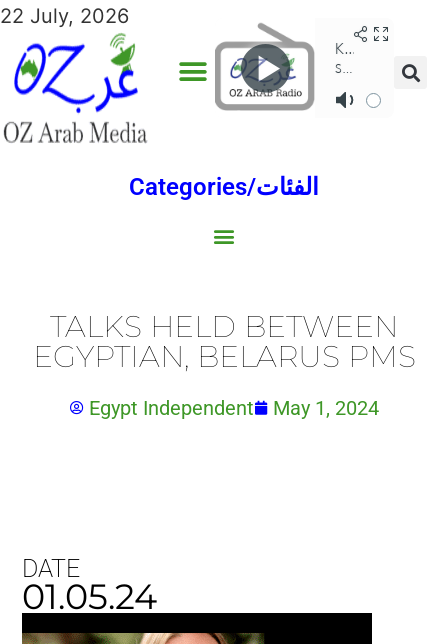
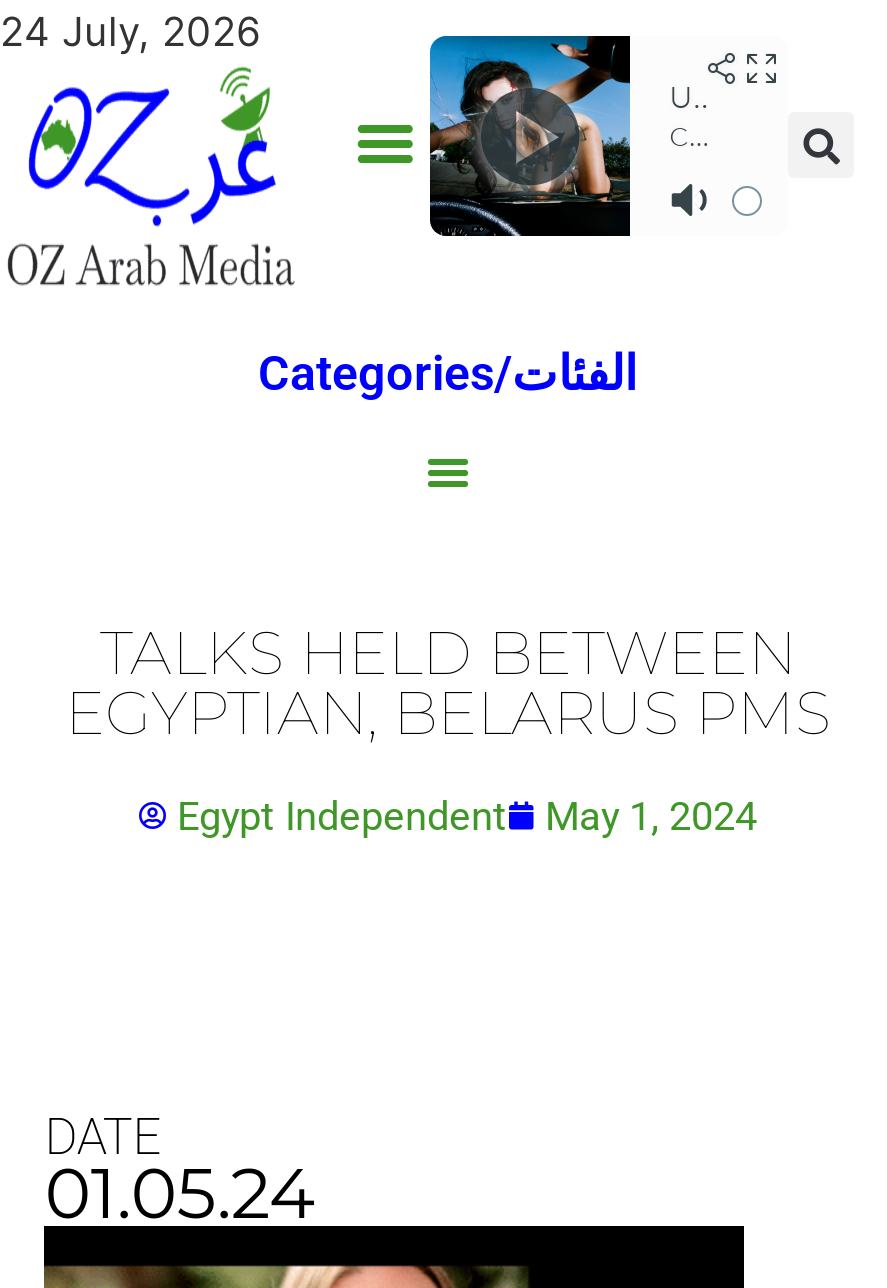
- 22 July, 2026
+ 24 July, 2026

- [image]
+ [image]
